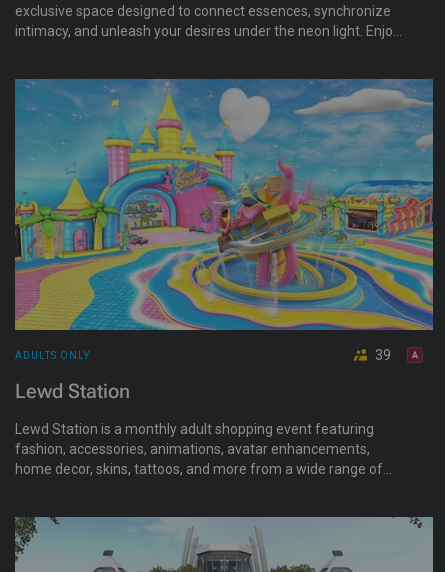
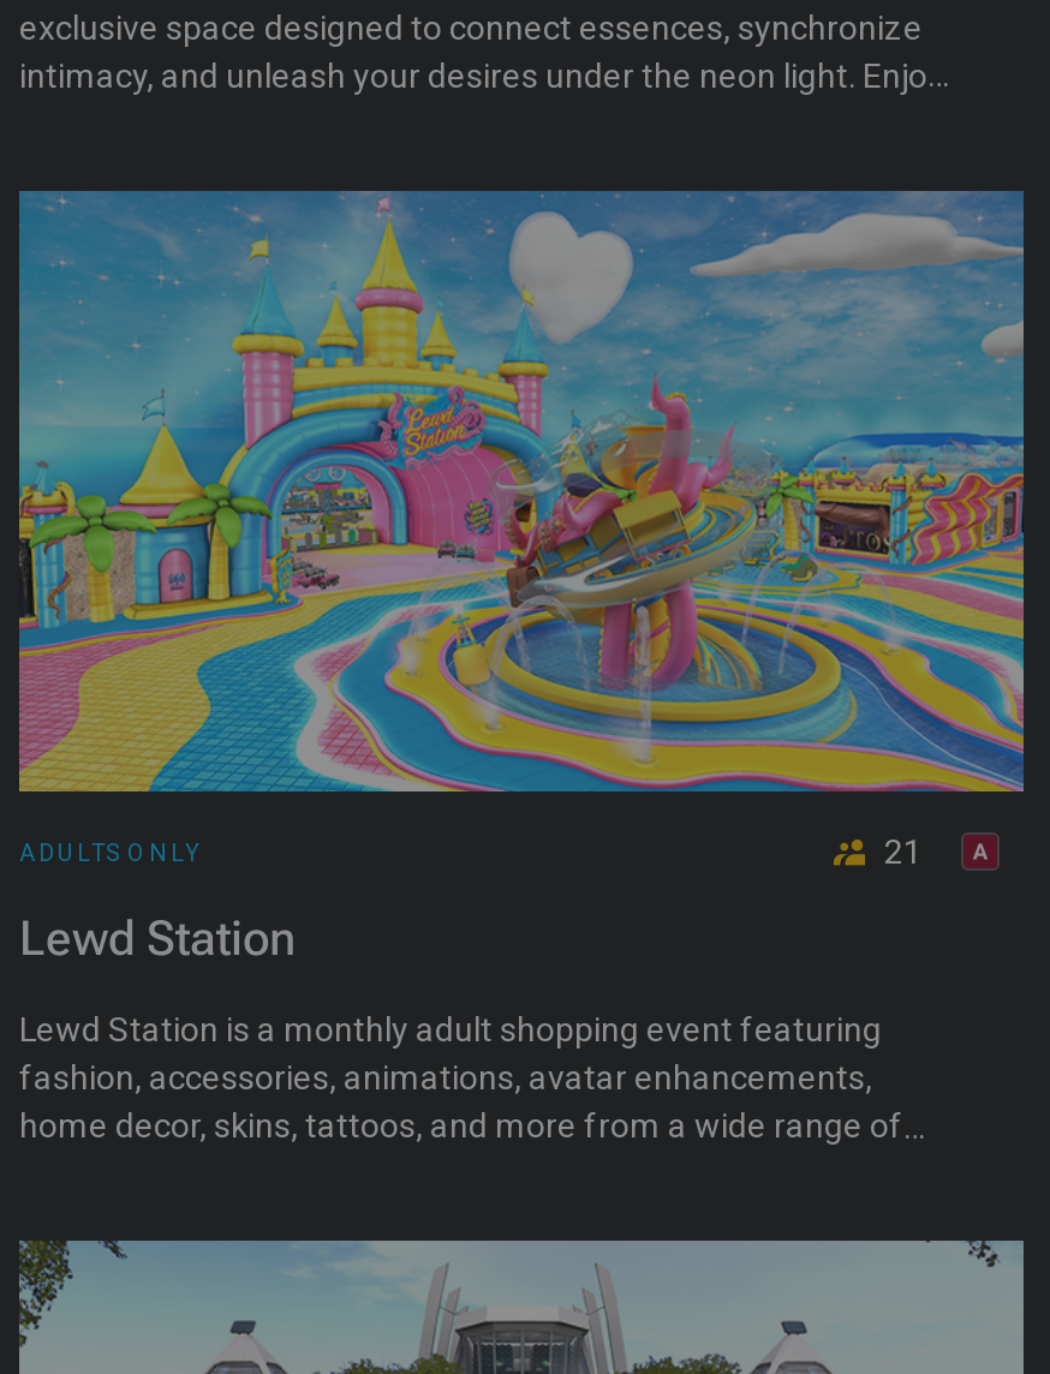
- 39
+ 21
